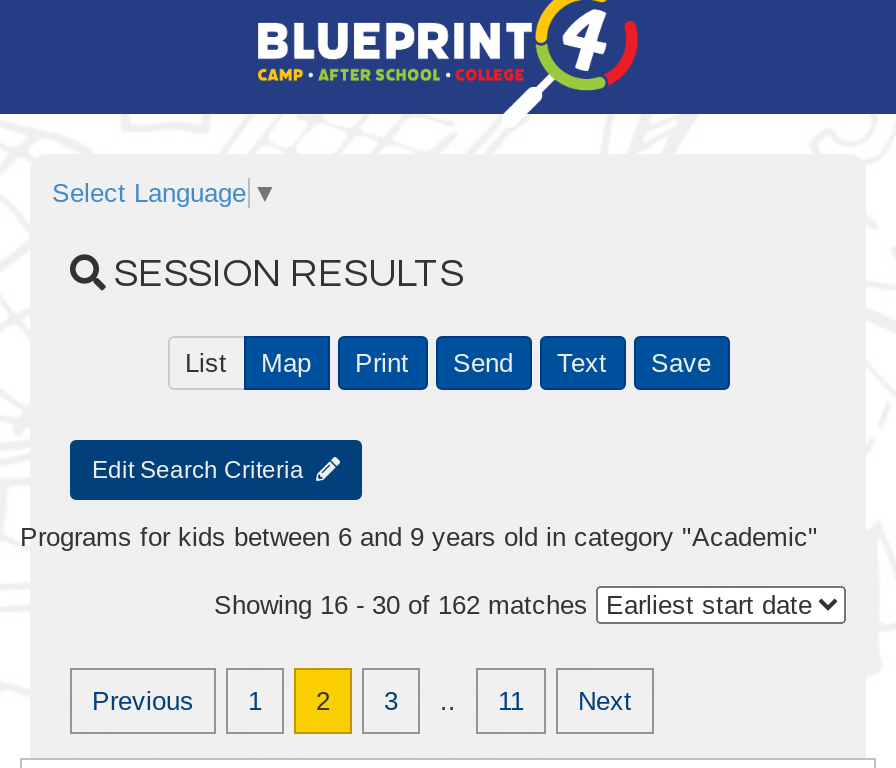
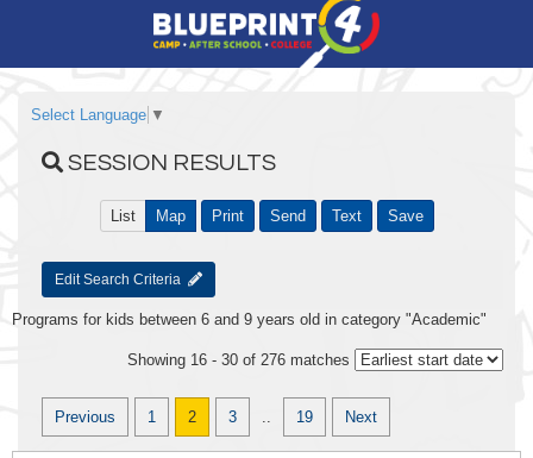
- Showing 16 - 30 of 162 matches
+ Showing 16 - 30 of 276 matches

- 11
+ 19
